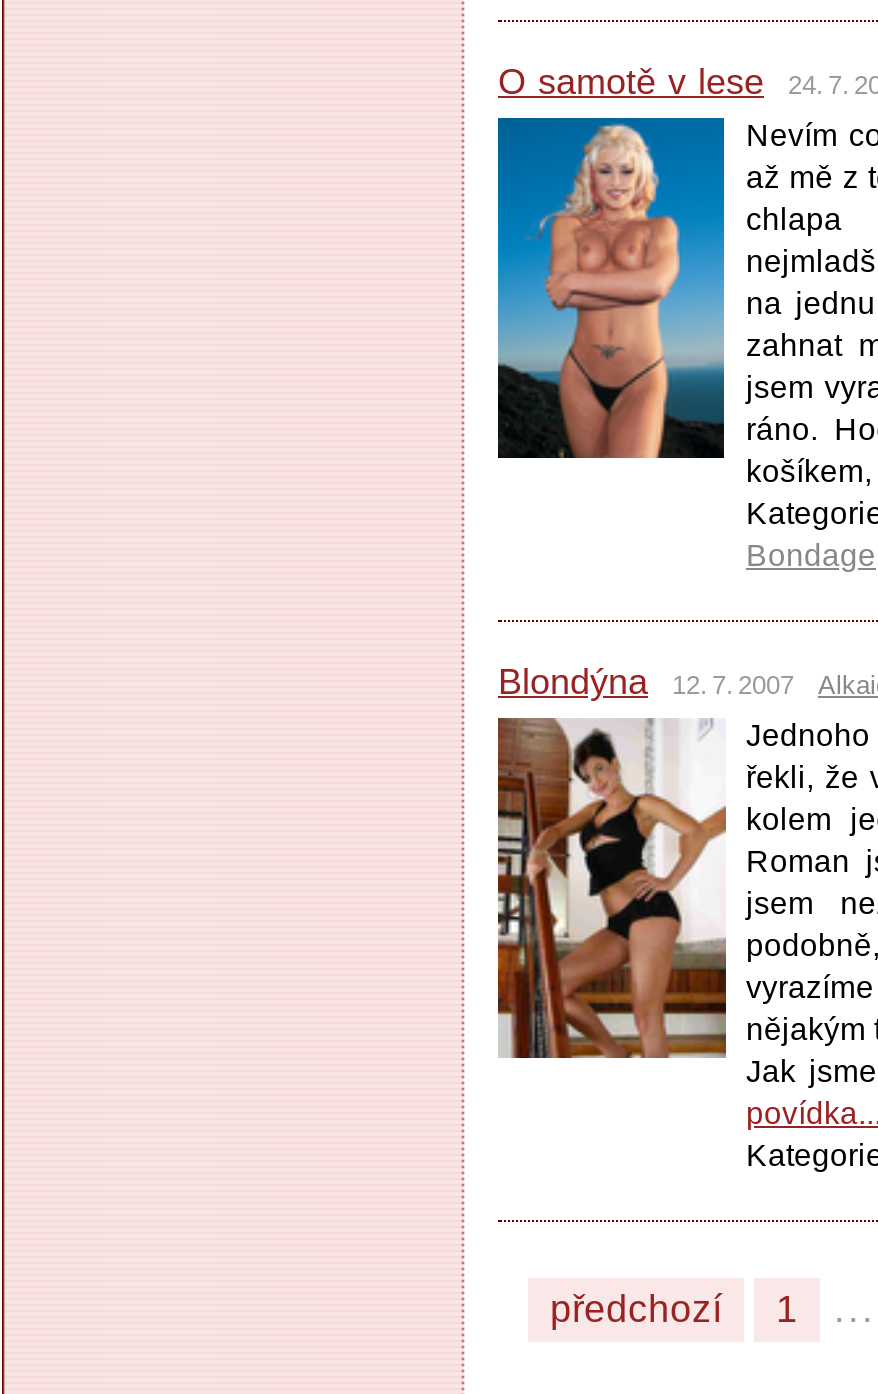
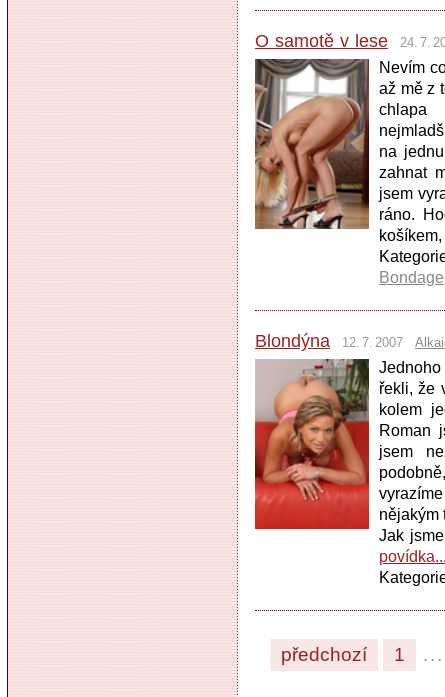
- [image]
+ [image]

- [image]
+ [image]
